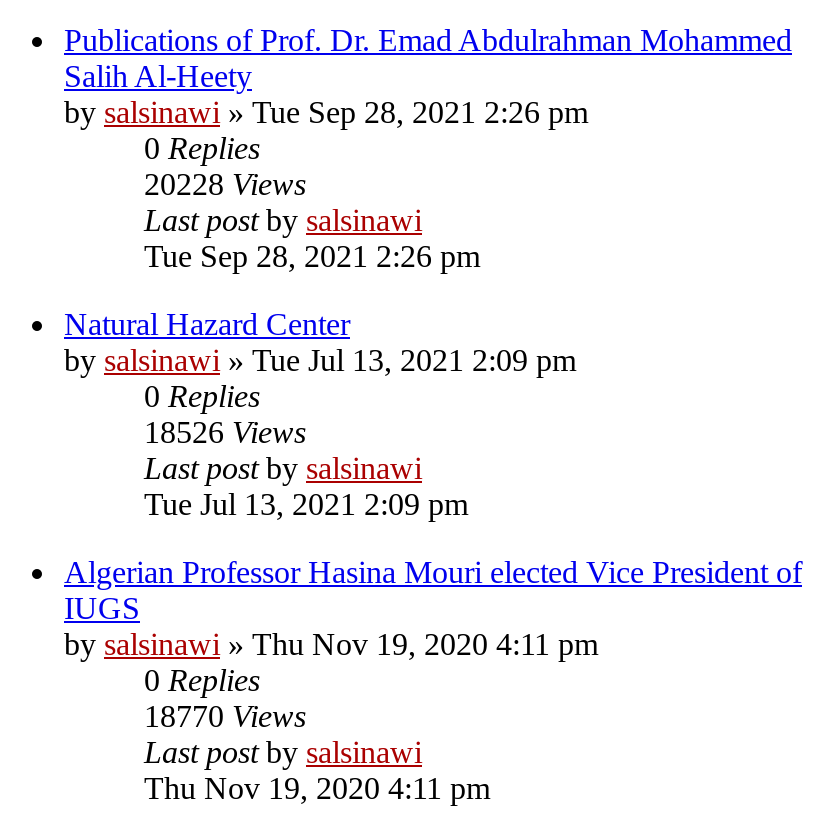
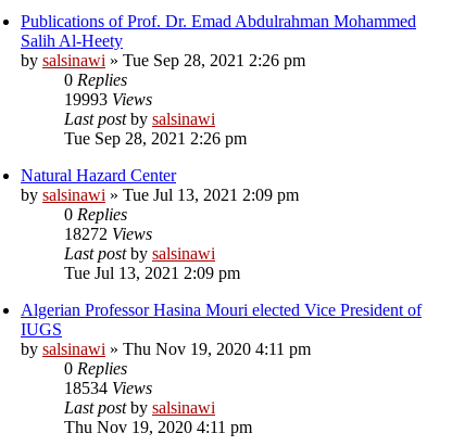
- 20228 Views
+ 19993 Views

- 18526 Views
+ 18272 Views

- 18770 Views
+ 18534 Views
